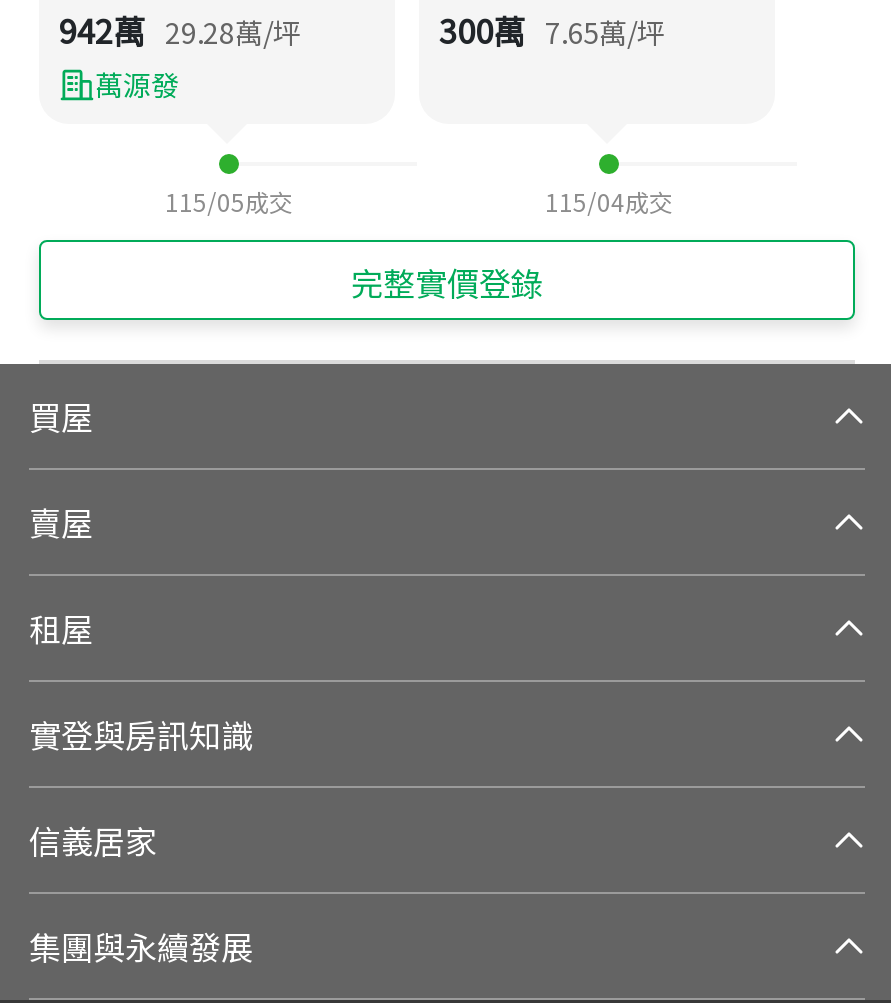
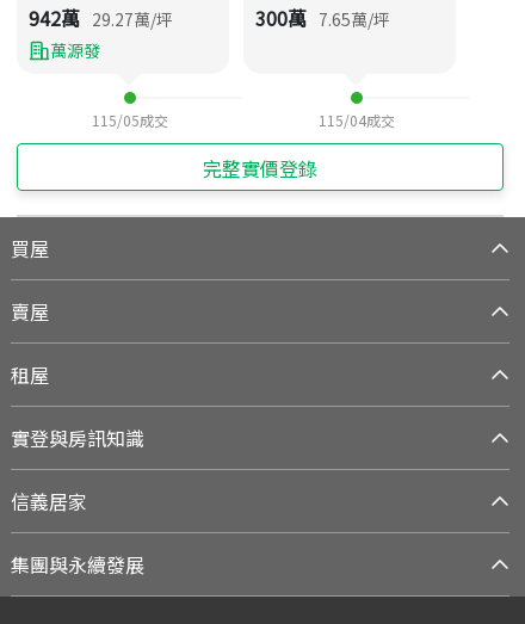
- 942萬 29.28萬/坪
+ 942萬 29.27萬/坪
